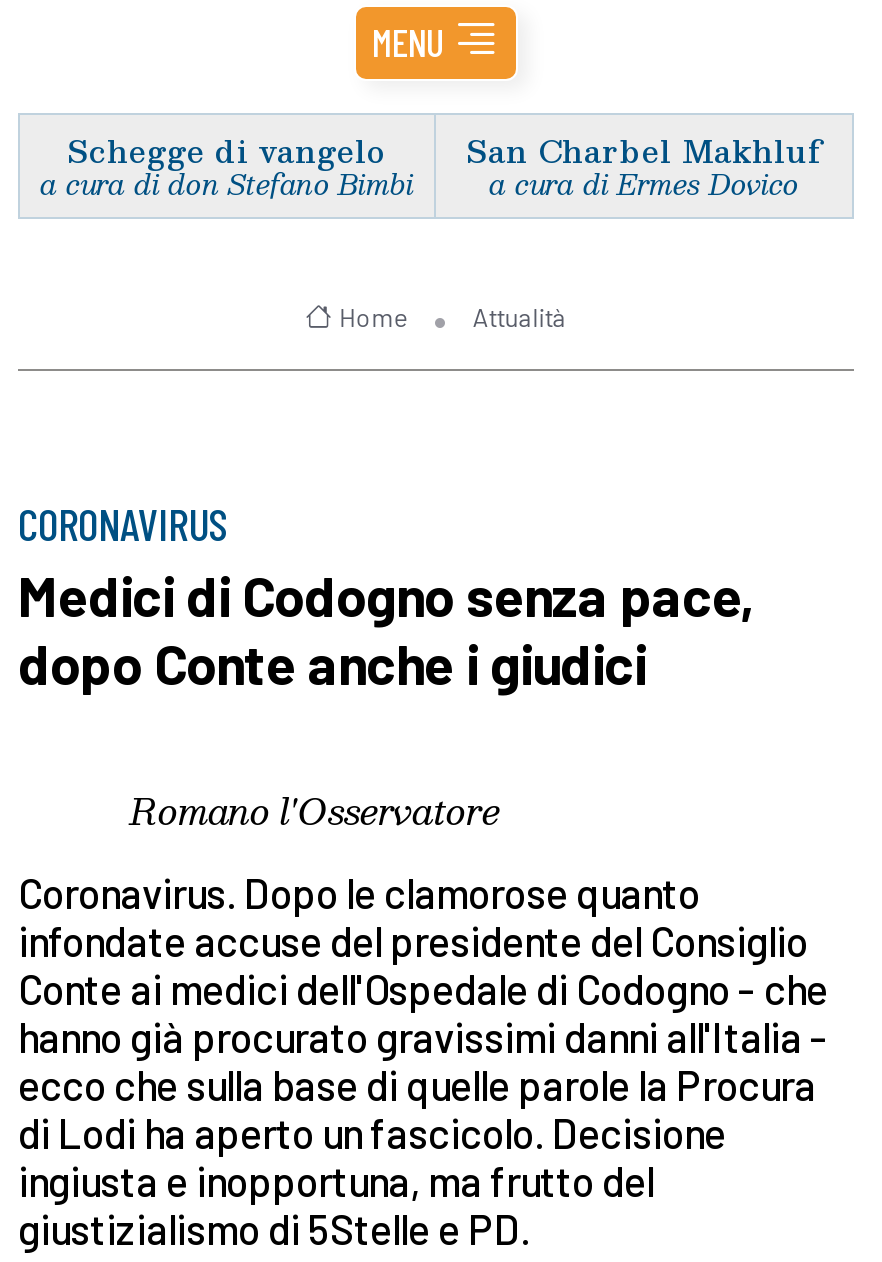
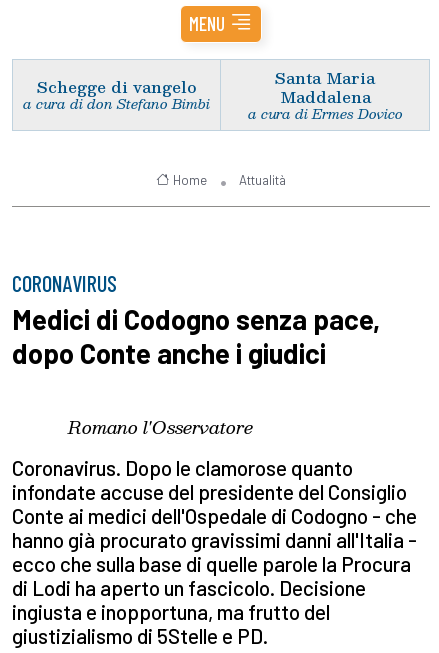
- San Charbel Makhluf
+ Santa Maria
+ Maddalena
